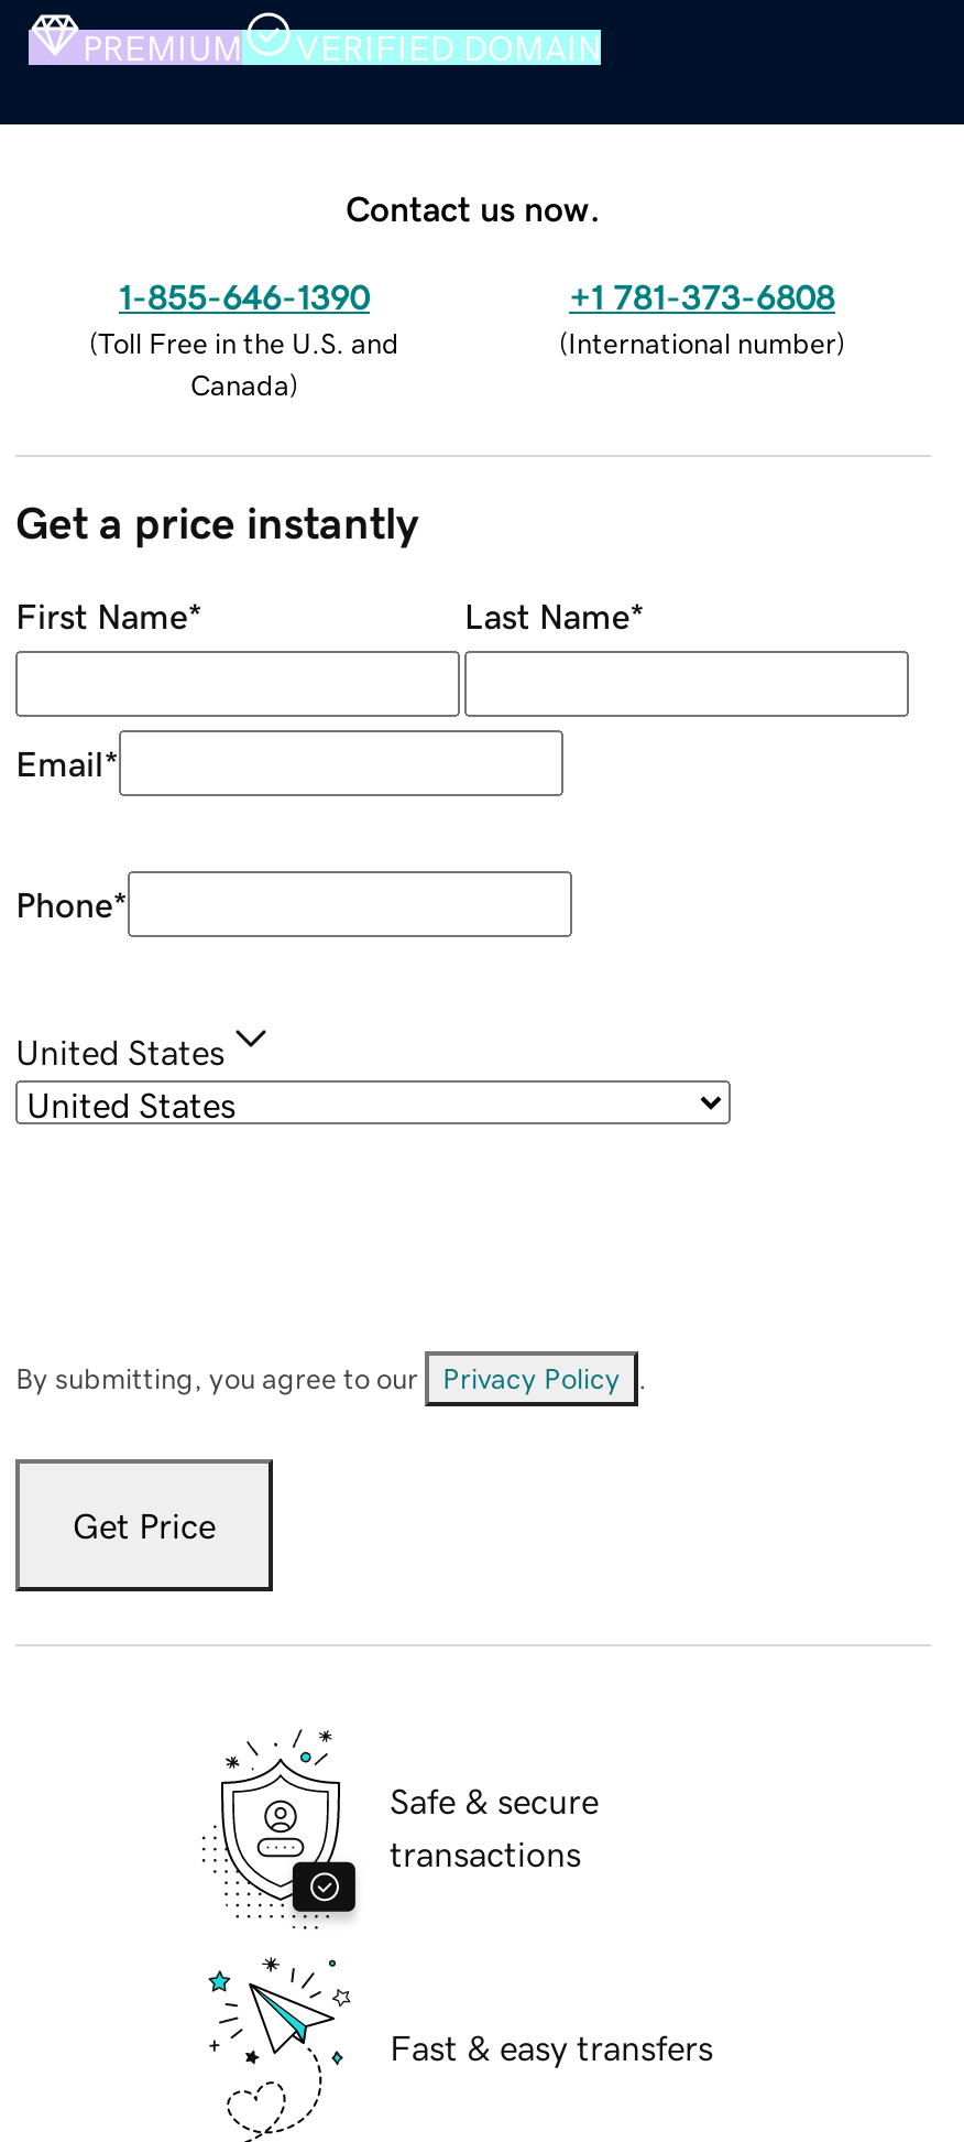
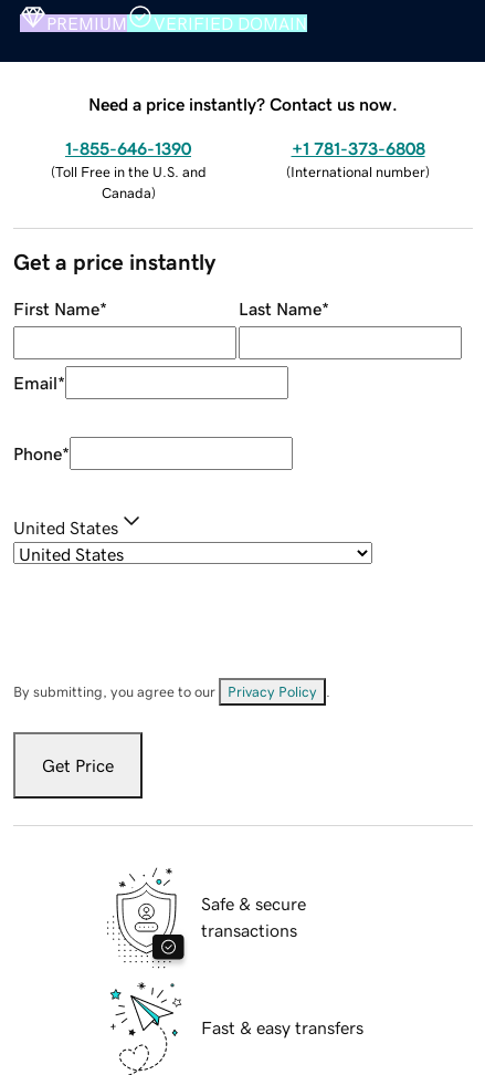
- Contact us now.
+ Need a price instantly? Contact us now.
